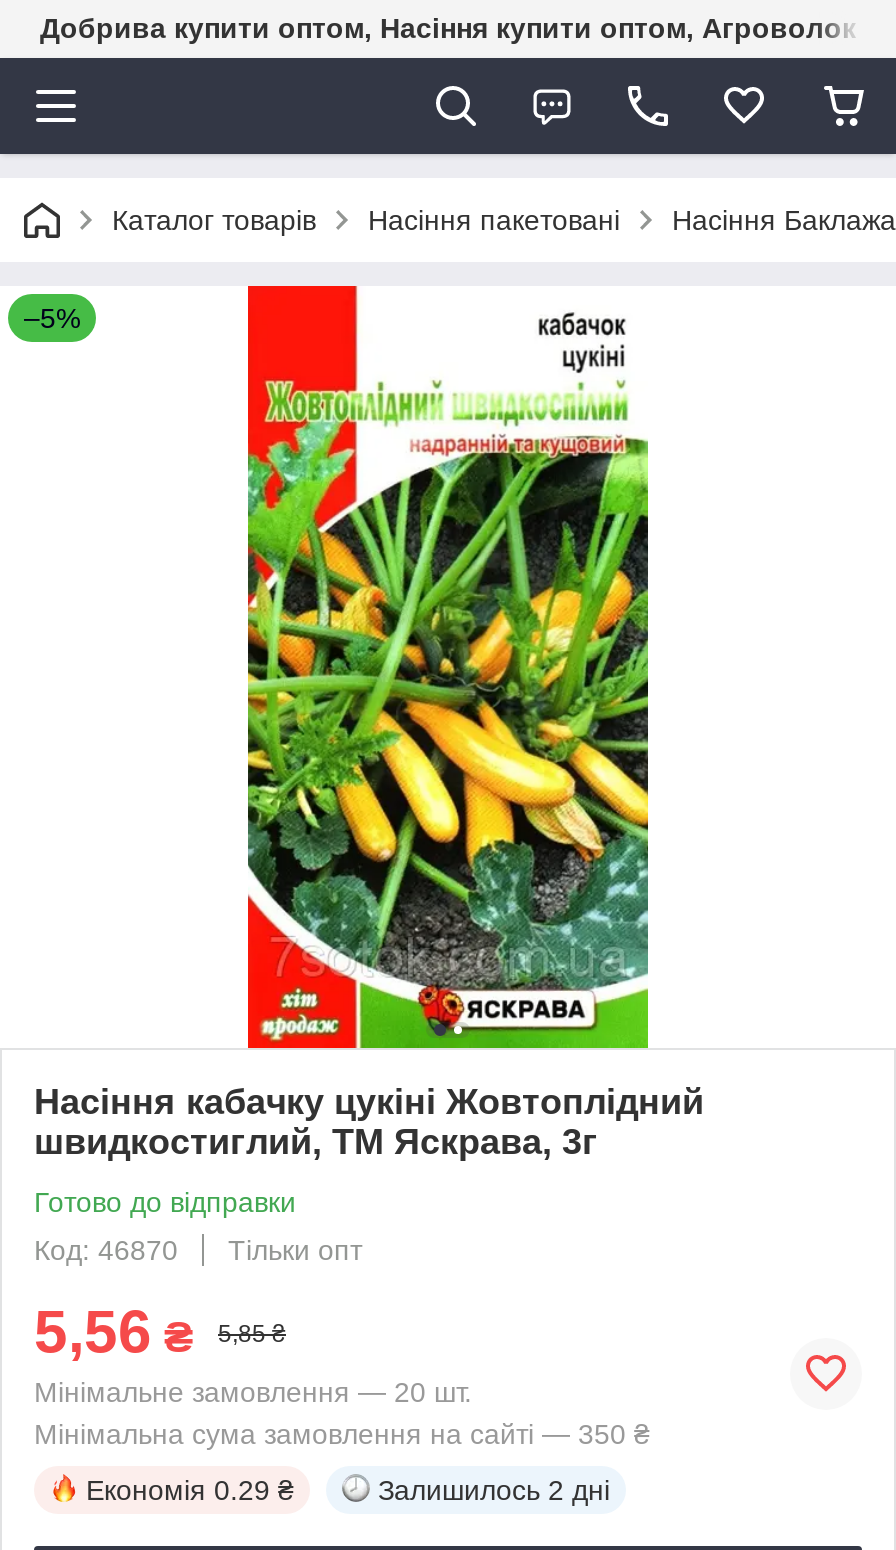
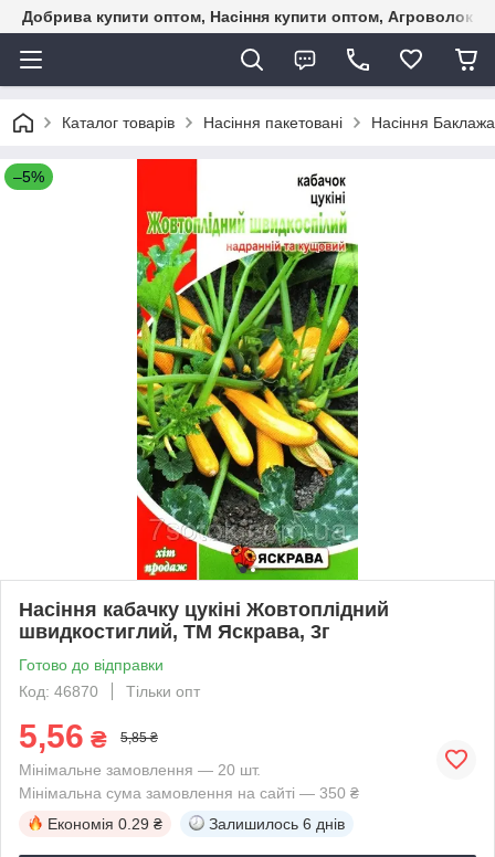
- Залишилось 2 дні
+ Залишилось 6 днів
